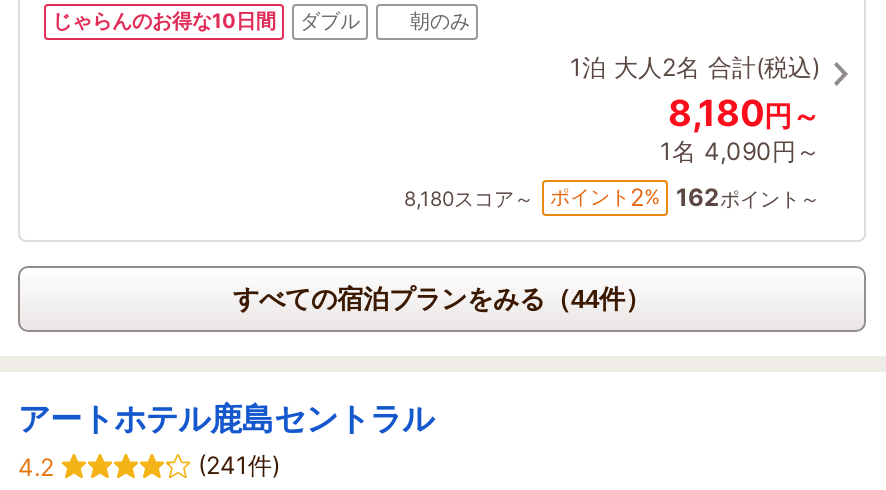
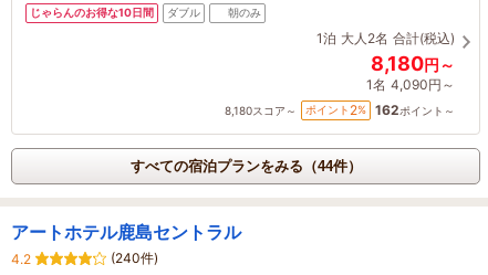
- (241件)
+ (240件)
